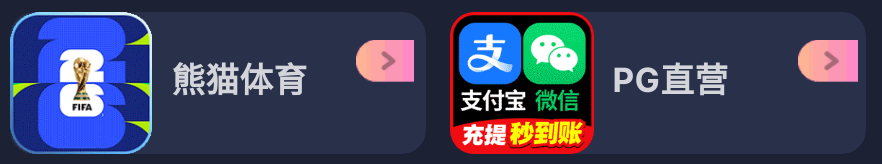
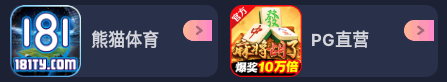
- [image]
+ [image]

- [image]
+ [image]
